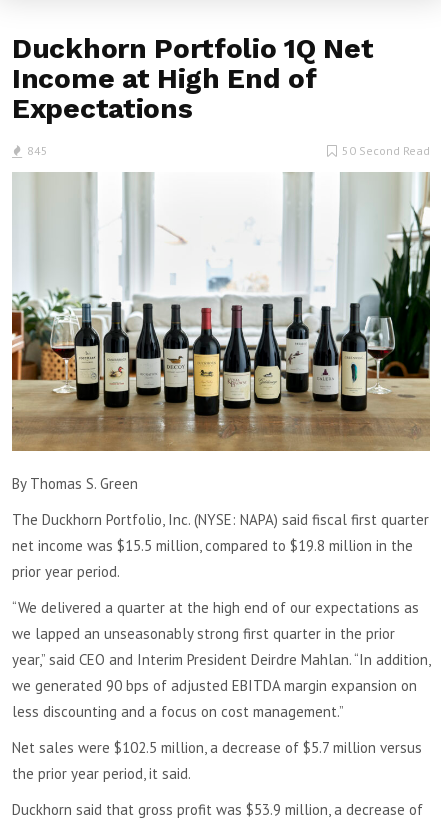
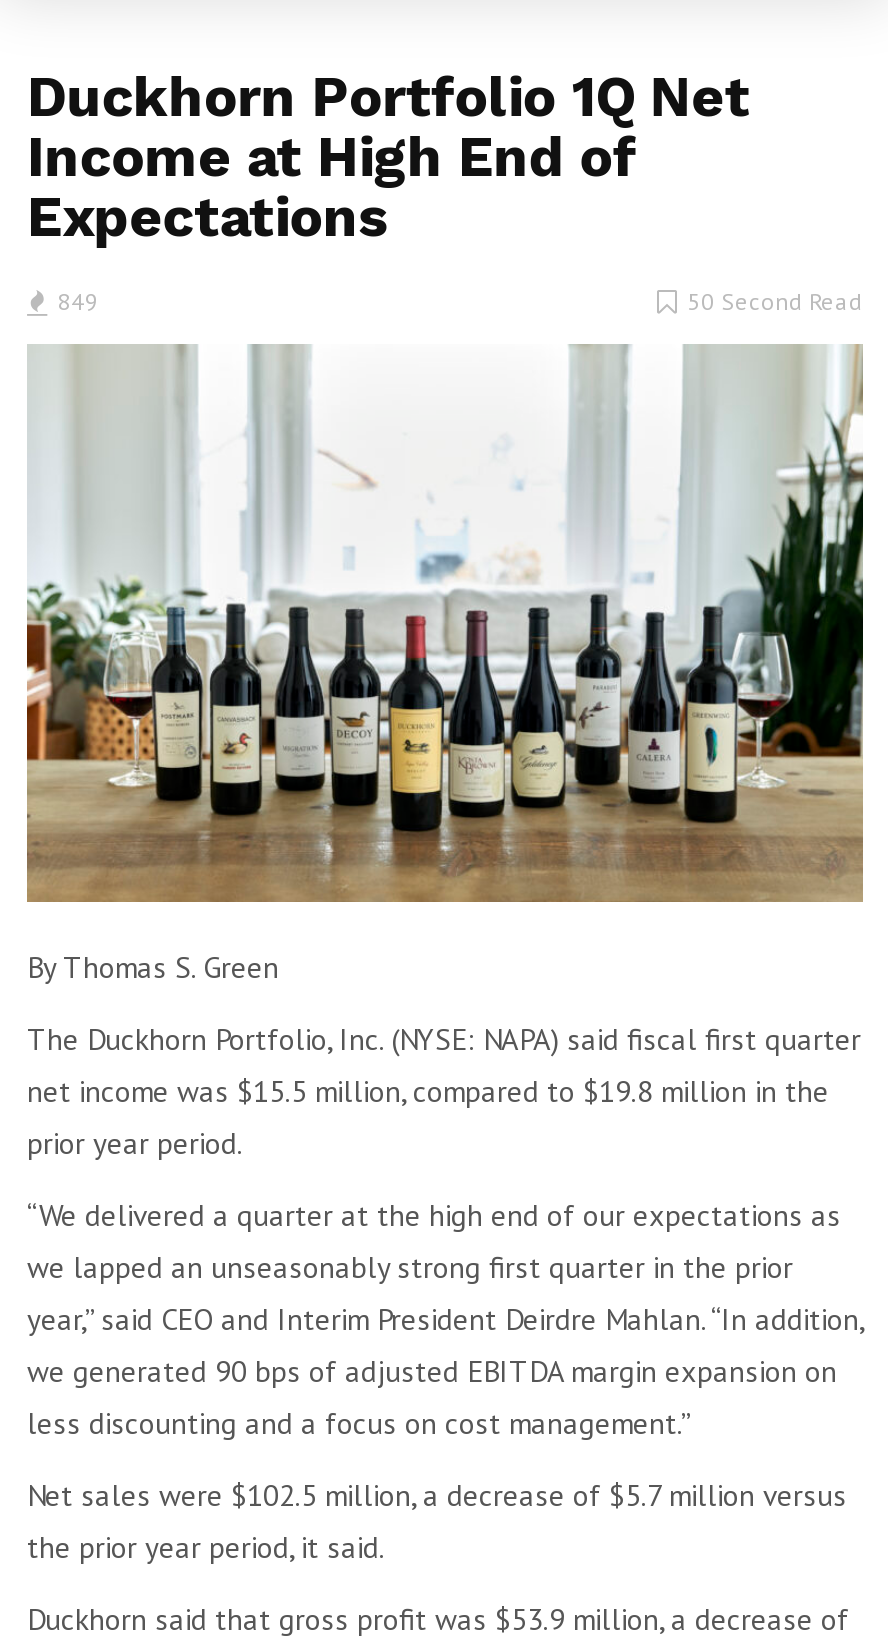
- 845
+ 849
